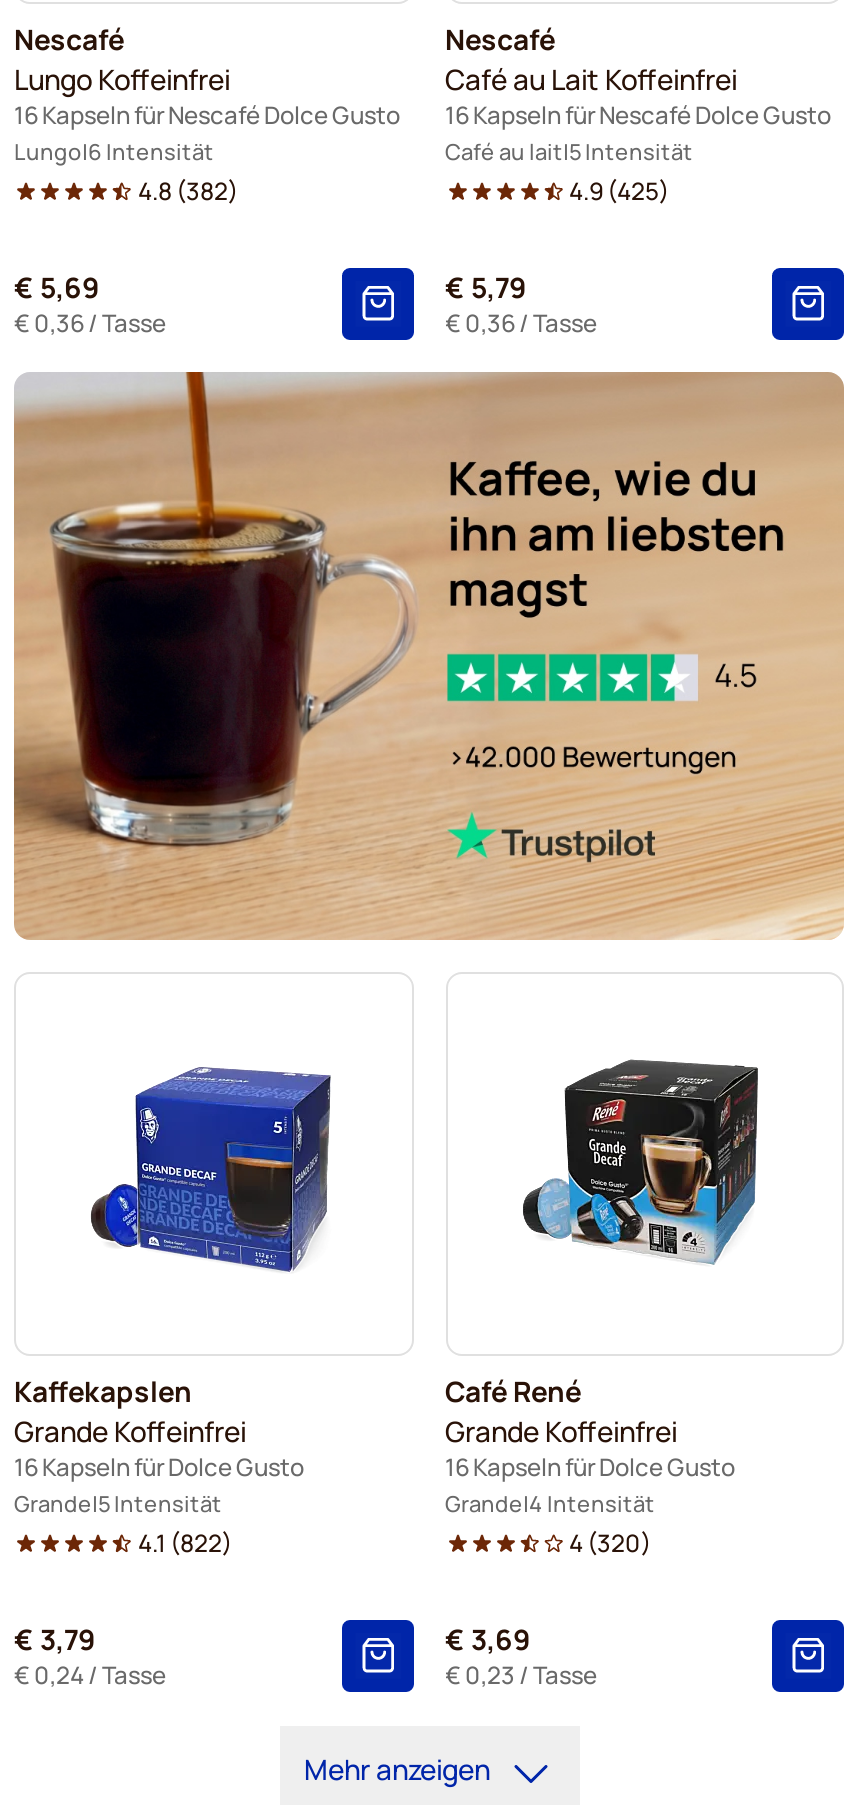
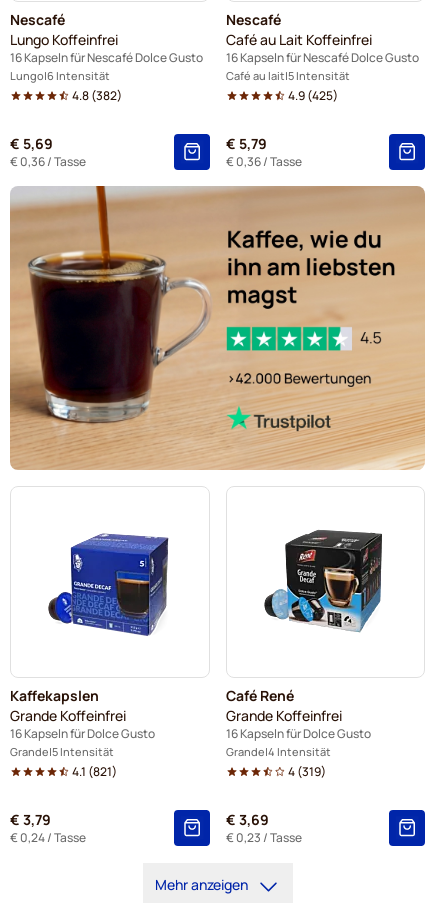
- 4.1 (822)
+ 4.1 (821)

- 4 (320)
+ 4 (319)
